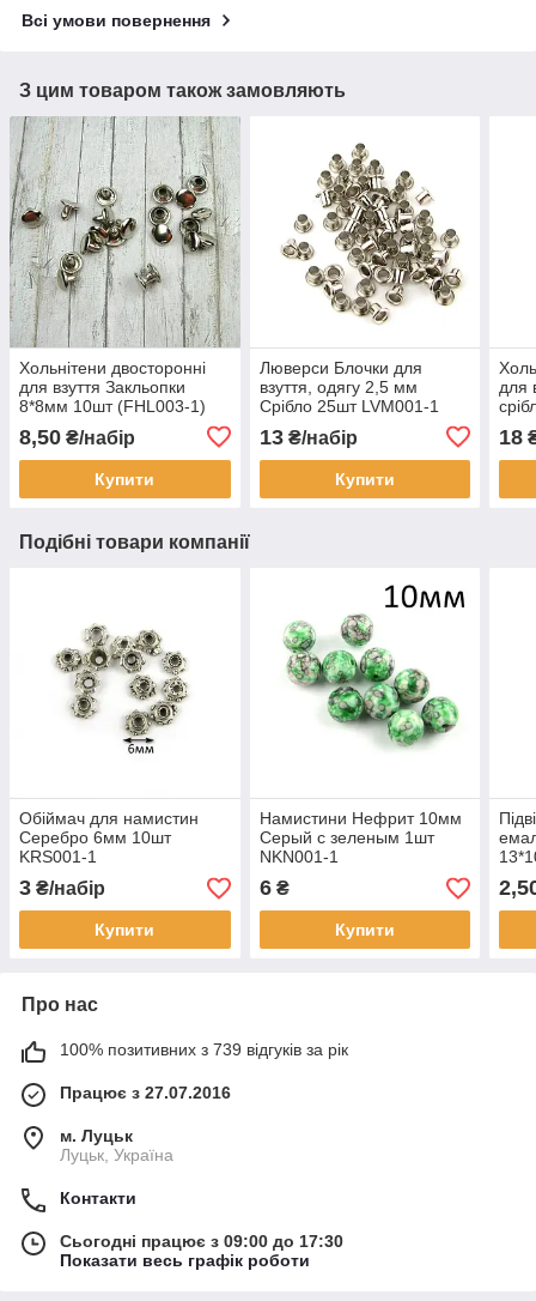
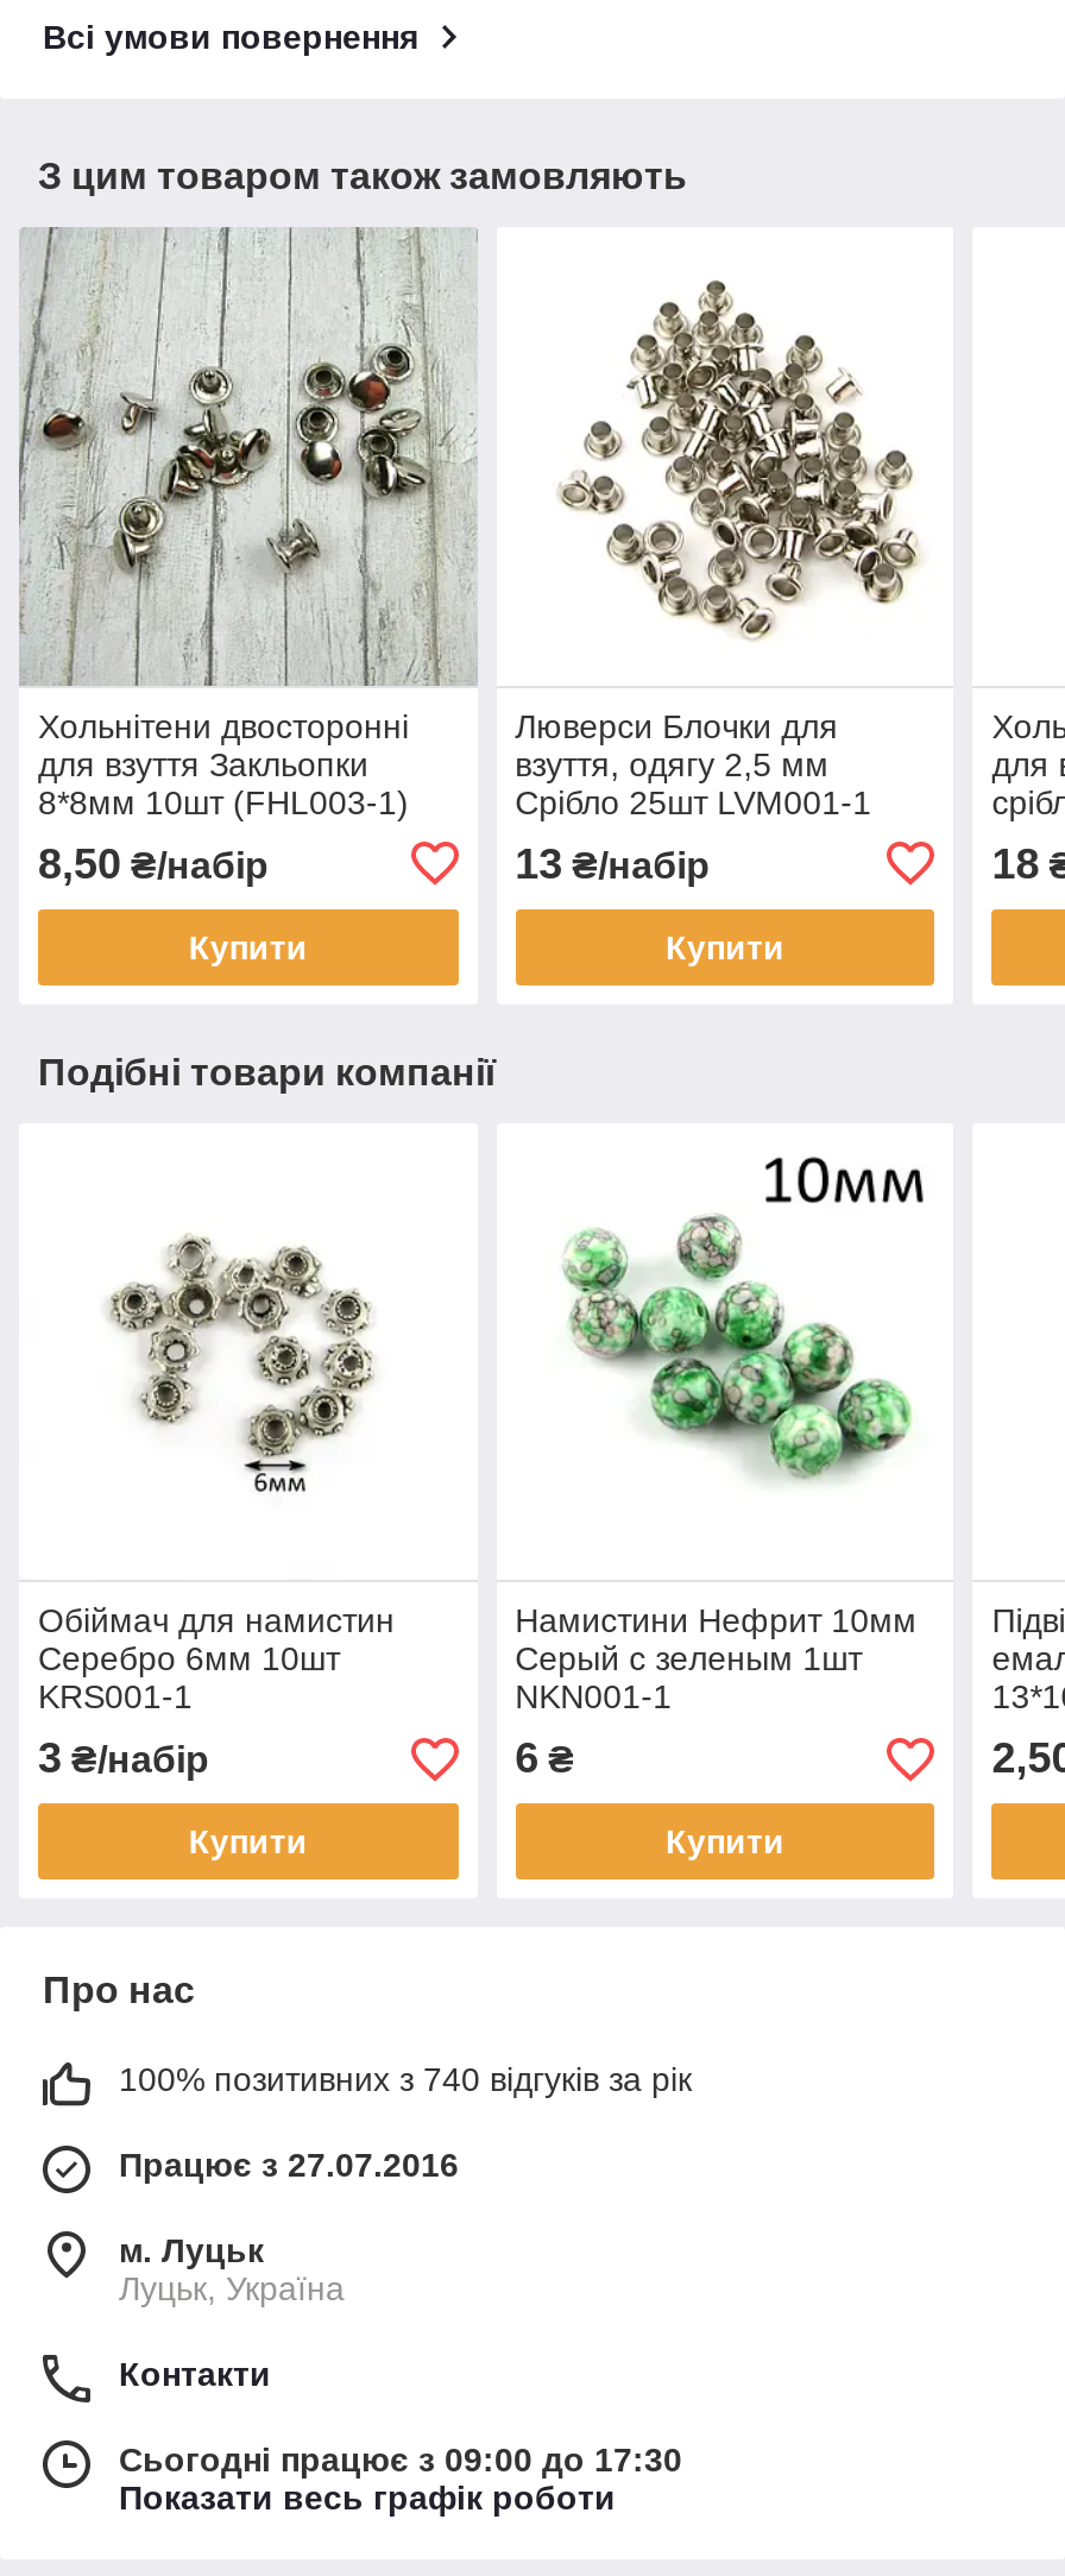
- 100% позитивних з 739 відгуків за рік
+ 100% позитивних з 740 відгуків за рік
